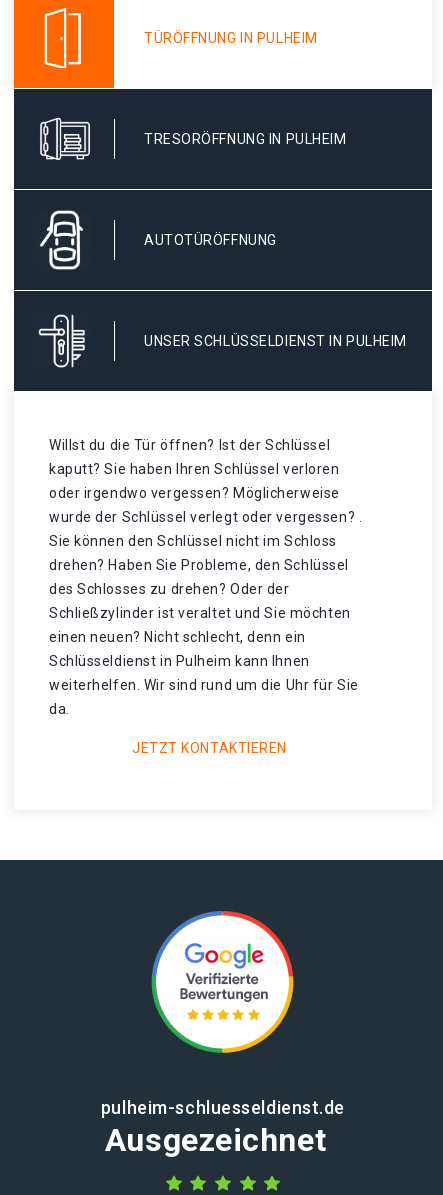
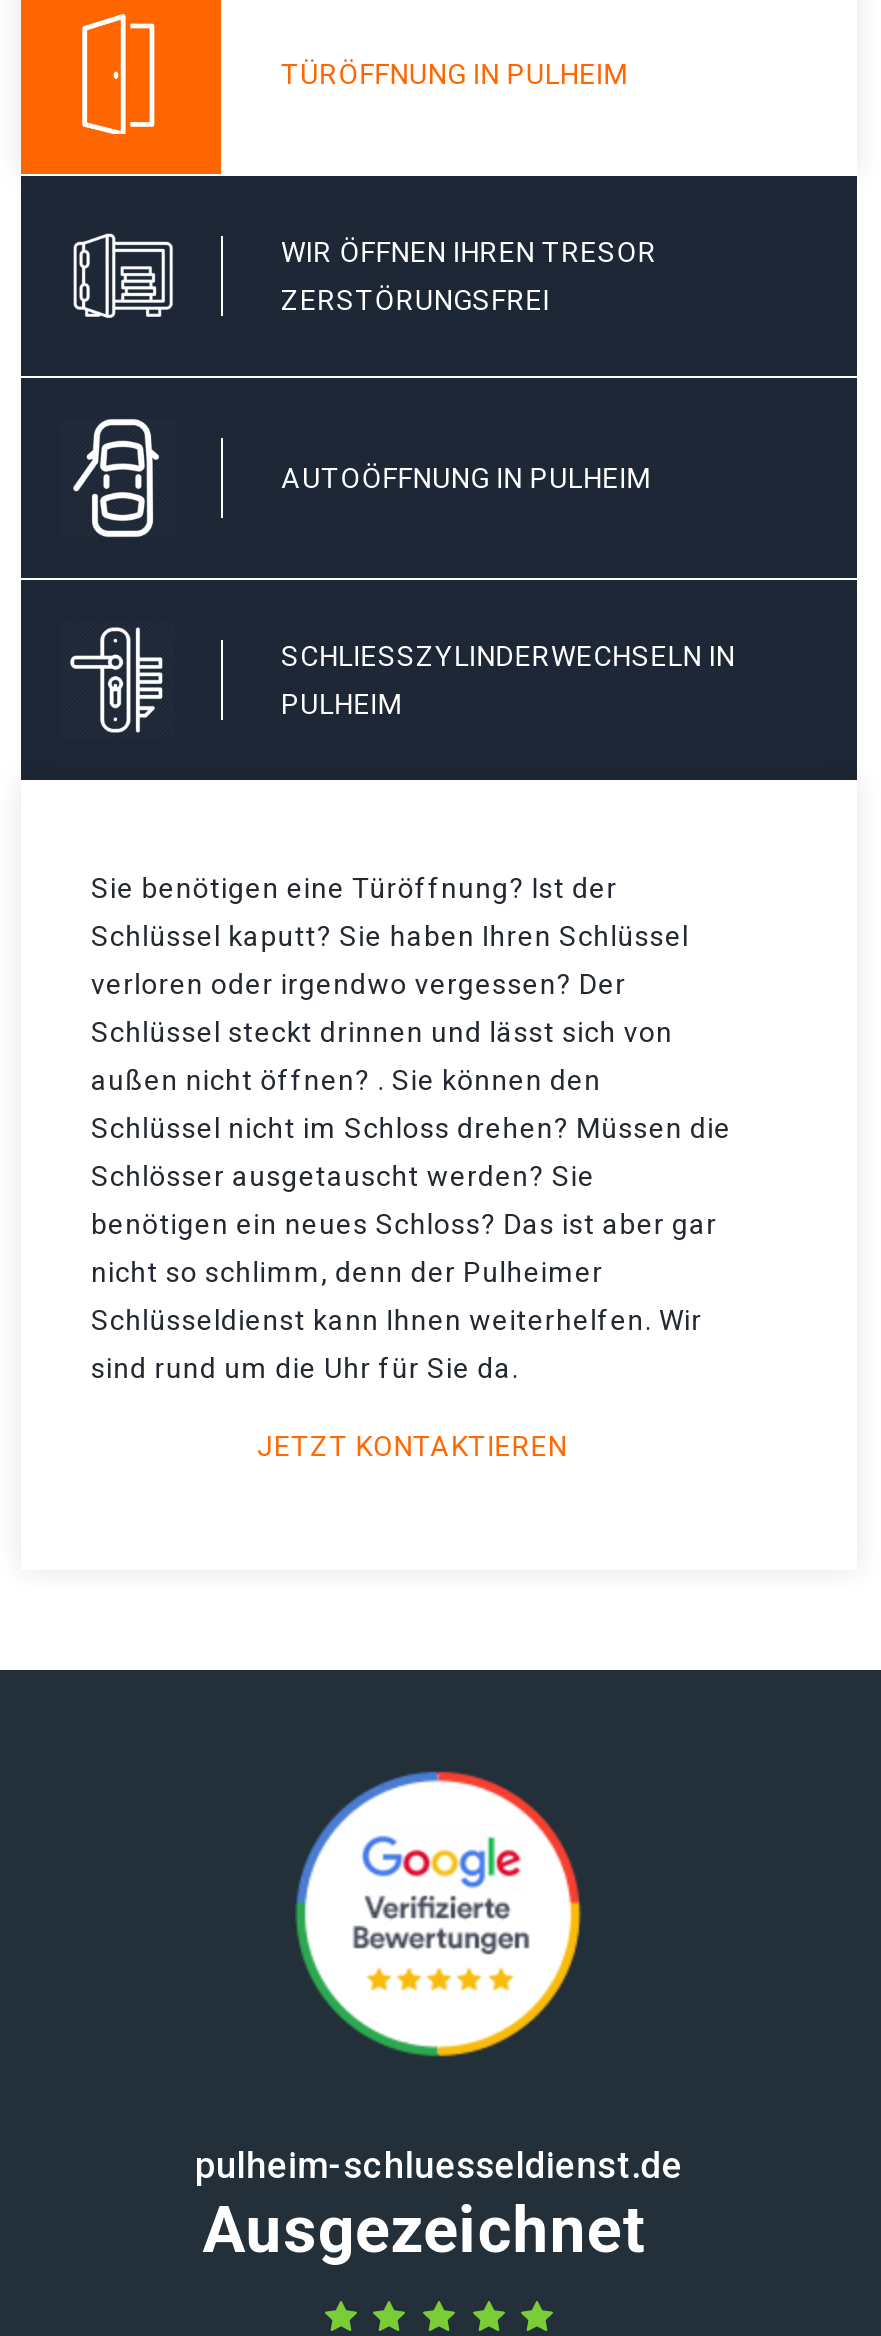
- TRESORÖFFNUNG IN PULHEIM
+ WIR ÖFFNEN IHREN TRESOR
+ ZERSTÖRUNGSFREI

- AUTOTÜRÖFFNUNG
+ AUTOÖFFNUNG IN PULHEIM

- UNSER SCHLÜSSELDIENST IN PULHEIM
+ SCHLIESSZYLINDERWECHSELN IN P
+ ULHEIM

- Willst du die Tür öffnen? Ist der Schlüssel
- kaputt? Sie haben Ihren Schlüssel verloren
- oder irgendwo vergessen? Möglicherweise
- wurde der Schlüssel verlegt oder vergessen? .
- Sie können den Schlüssel nicht im Schloss
- drehen? Haben Sie Probleme, den Schlüssel
- des Schlosses zu drehen? Oder der
- Schließzylinder ist veraltet und Sie möchten
- einen neuen? Nicht schlecht, denn ein
- Schlüsseldienst in Pulheim kann Ihnen
- weiterhelfen. Wir sind rund um die Uhr für Sie
- da.
+ Sie benötigen eine Türöffnung? Ist der
+ Schlüssel kaputt? Sie haben Ihren Schlüssel
+ verloren oder irgendwo vergessen? Der
+ Schlüssel steckt drinnen und lässt sich von
+ außen nicht öffnen? . Sie können den
+ Schlüssel nicht im Schloss drehen? Müssen die
+ Schlösser ausgetauscht werden? Sie
+ benötigen ein neues Schloss? Das ist aber gar
+ nicht so schlimm, denn der Pulheimer
+ Schlüsseldienst kann Ihnen weiterhelfen. Wir
+ sind rund um die Uhr für Sie da.
